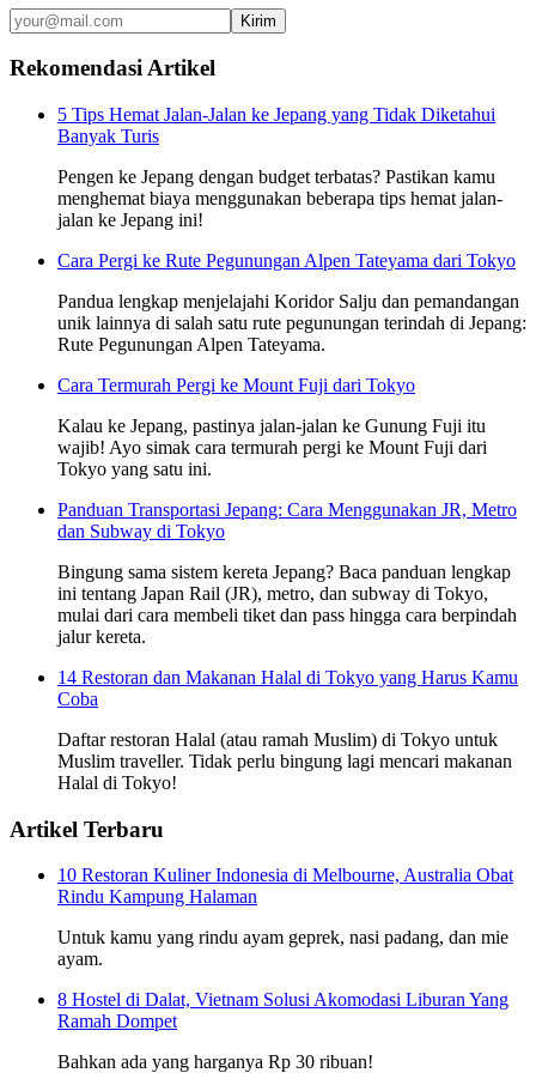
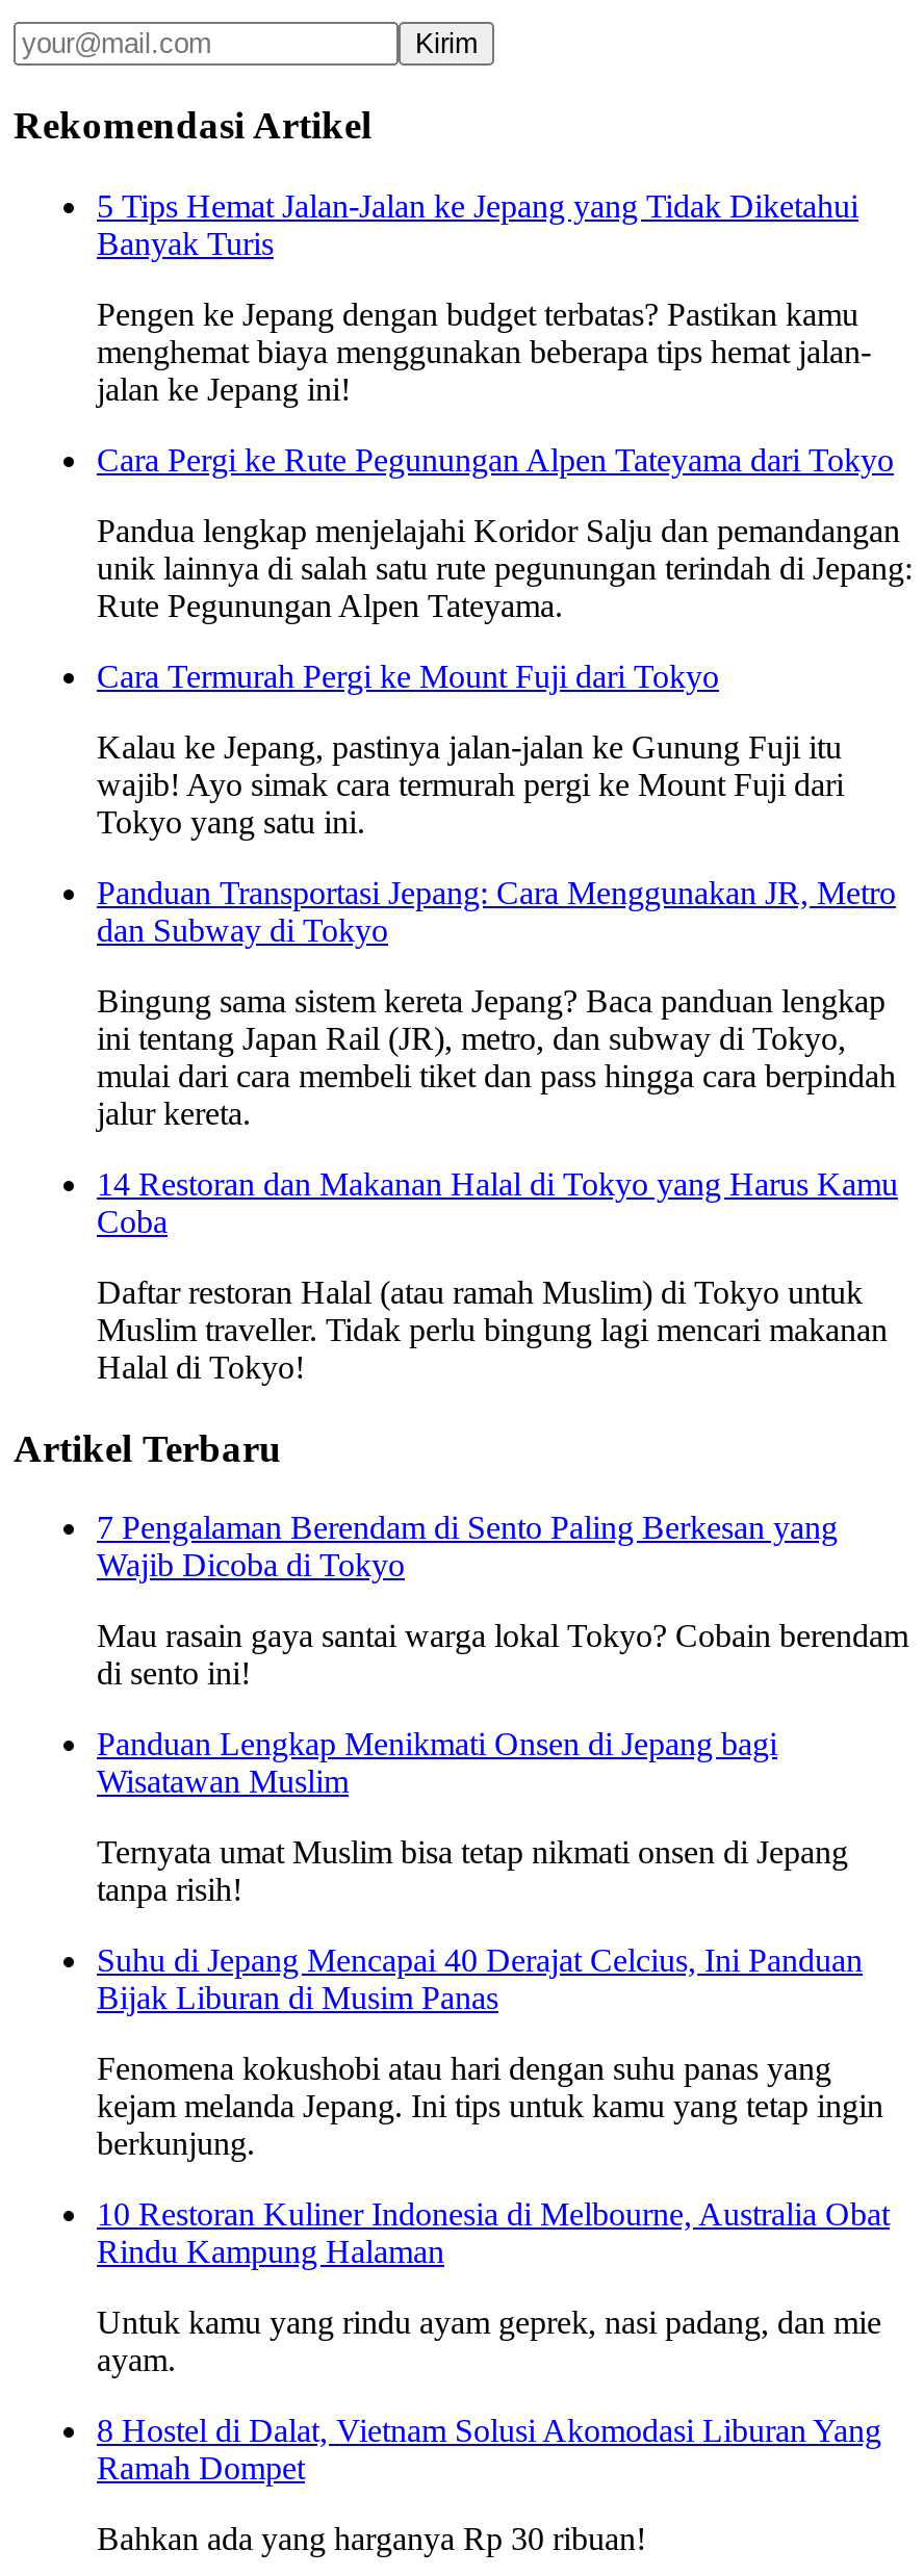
+ 7 Pengalaman Berendam di Sento Paling Berkesan yang
+ Wajib Dicoba di Tokyo
+ Mau rasain gaya santai warga lokal Tokyo? Cobain berendam
+ di sento ini!
+ Panduan Lengkap Menikmati Onsen di Jepang bagi
+ Wisatawan Muslim
+ Ternyata umat Muslim bisa tetap nikmati onsen di Jepang
+ tanpa risih!
+ Suhu di Jepang Mencapai 40 Derajat Celcius, Ini Panduan
+ Bijak Liburan di Musim Panas
+ Fenomena kokushobi atau hari dengan suhu panas yang
+ kejam melanda Jepang. Ini tips untuk kamu yang tetap ingin
+ berkunjung.
